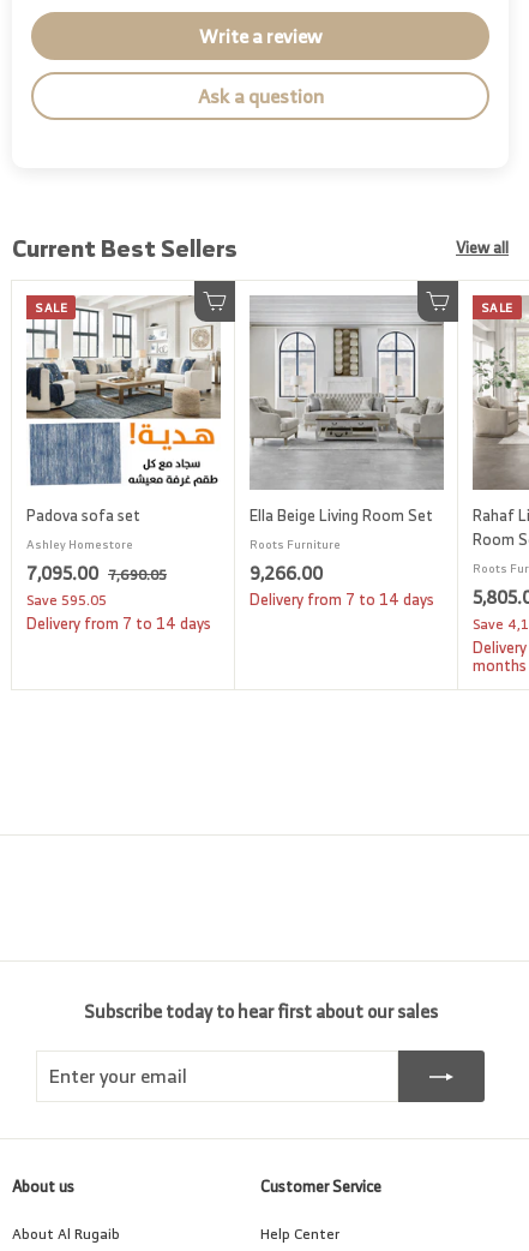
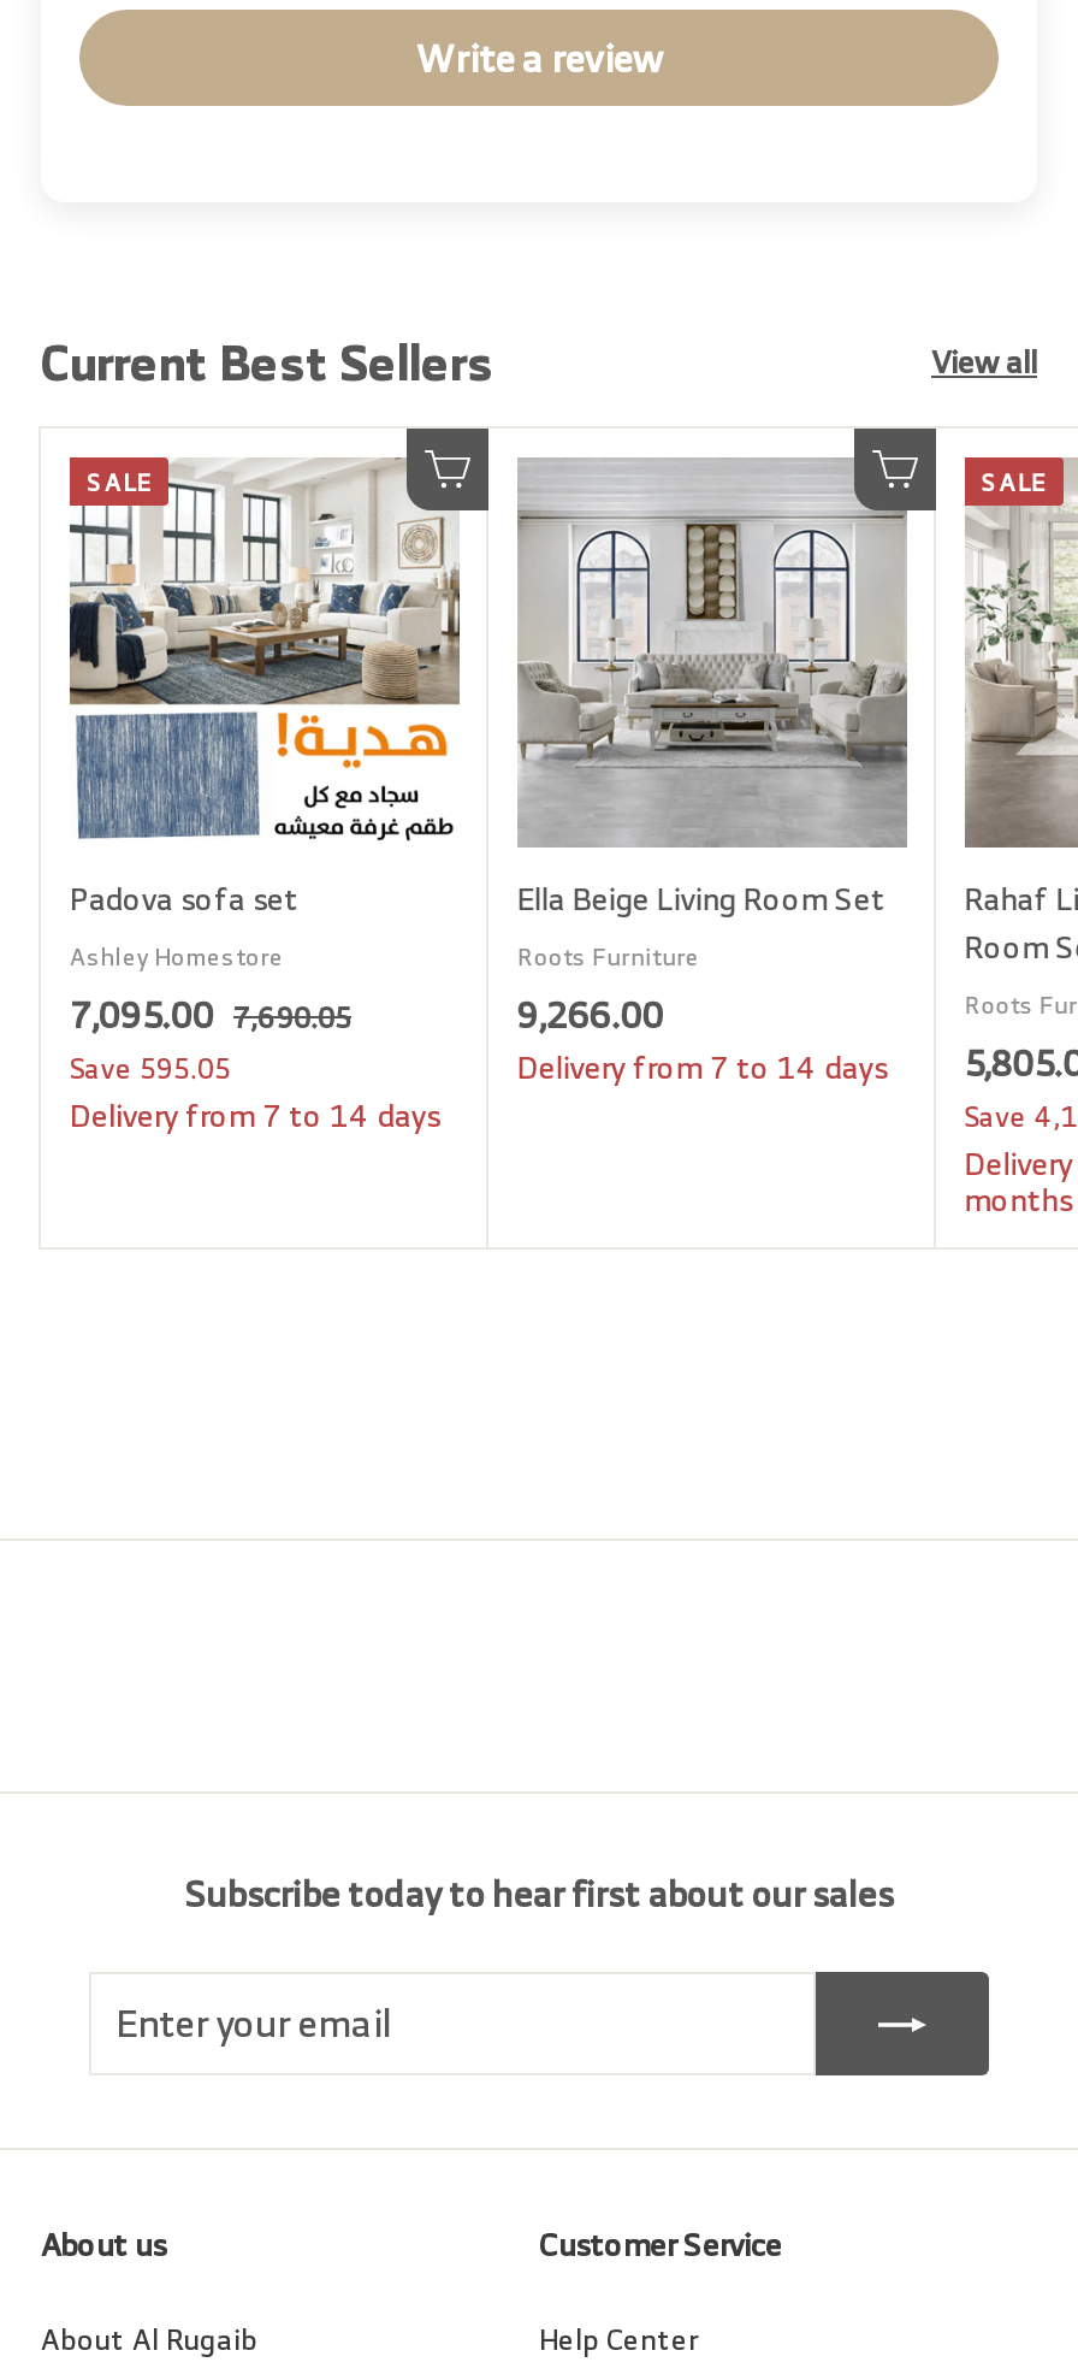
- Ask a question
